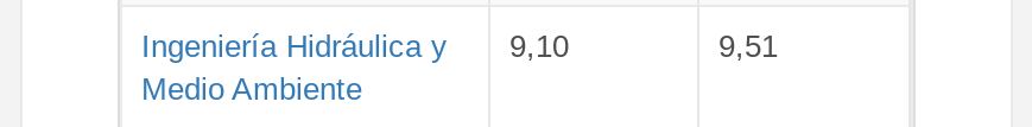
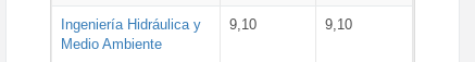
- 9,51
+ 9,10
